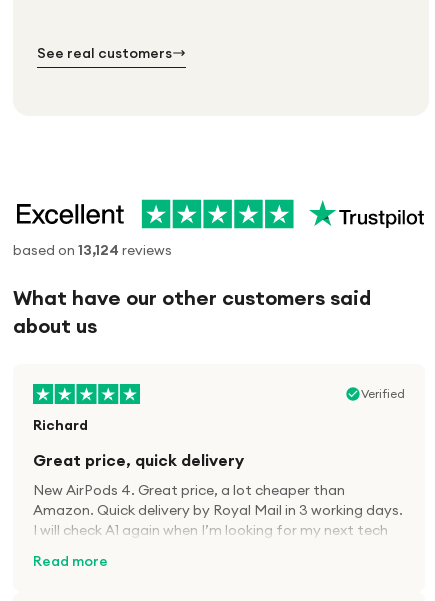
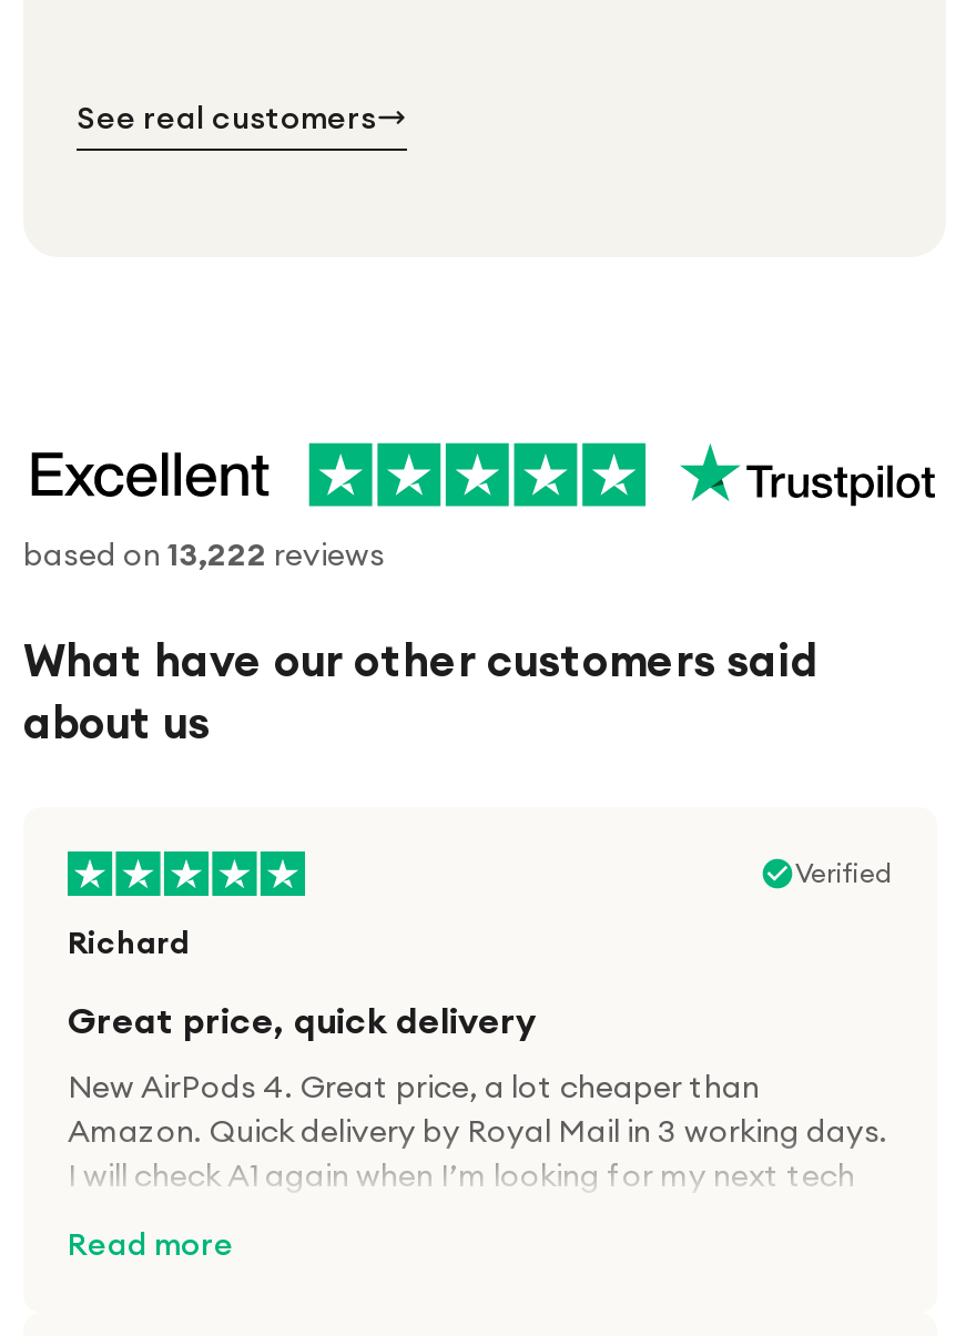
- based on 13,124 reviews
+ based on 13,222 reviews
